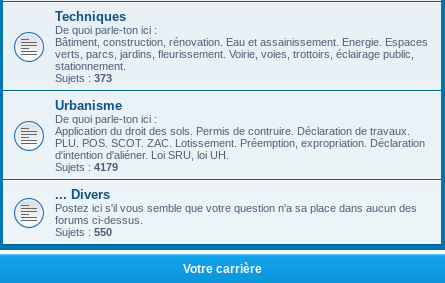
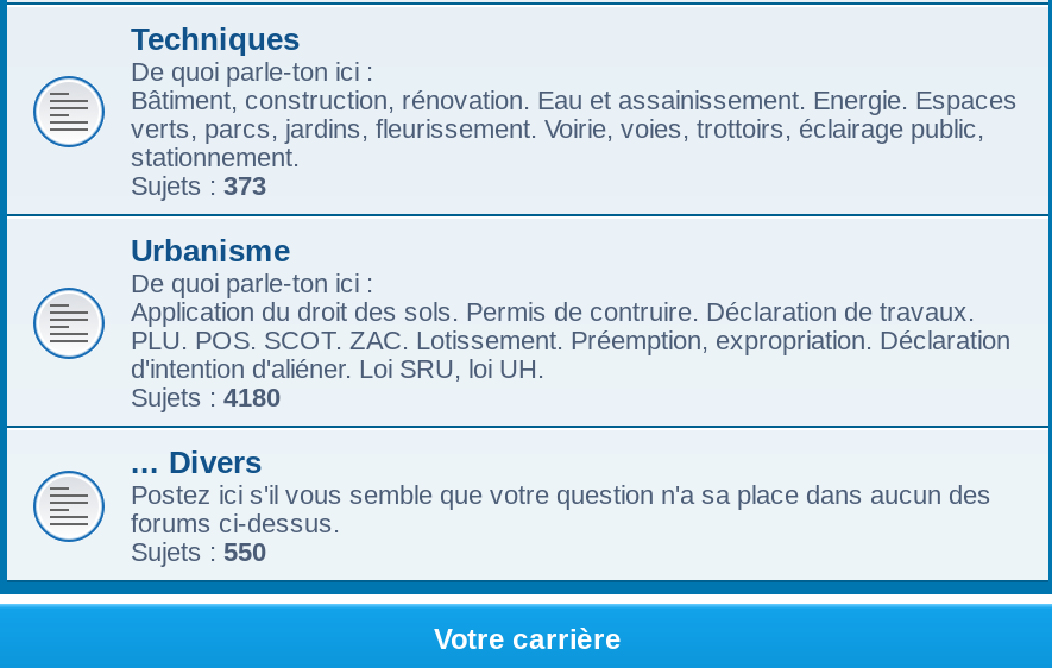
- Sujets : 4179
+ Sujets : 4180
